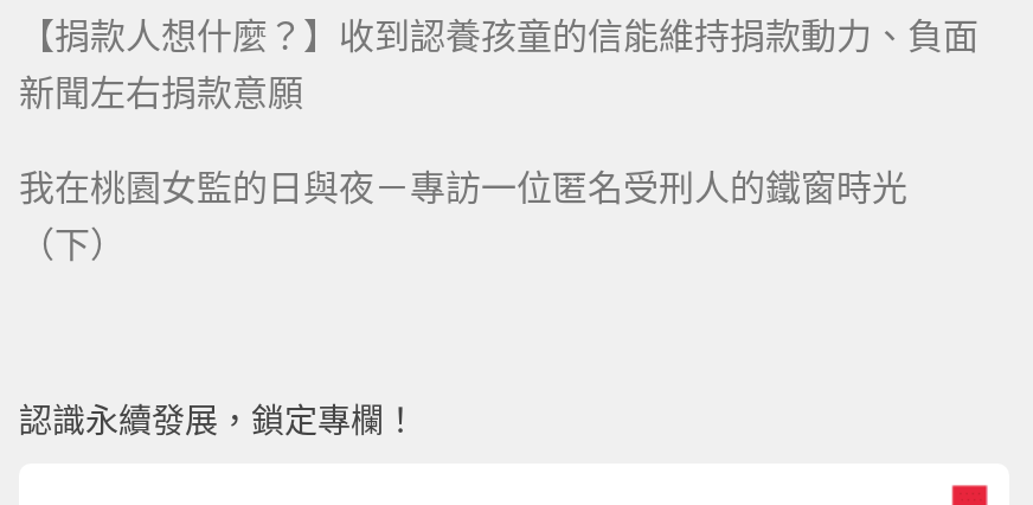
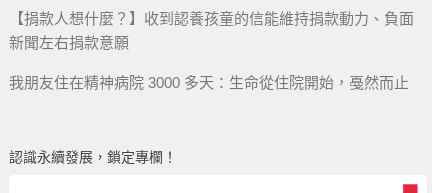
- 我在桃園女監的日與夜－專訪一位匿名受刑人的鐵窗時光
- （下）
+ 我朋友住在精神病院 3000 多天：生命從住院開始，戞然而止
